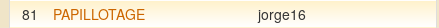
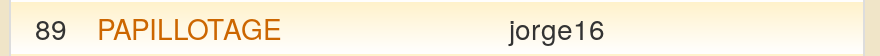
- 81 PAPILLOTAGE
+ 89 PAPILLOTAGE
